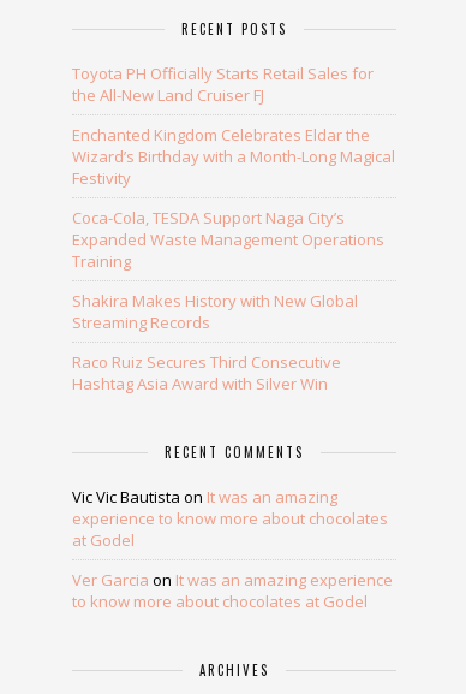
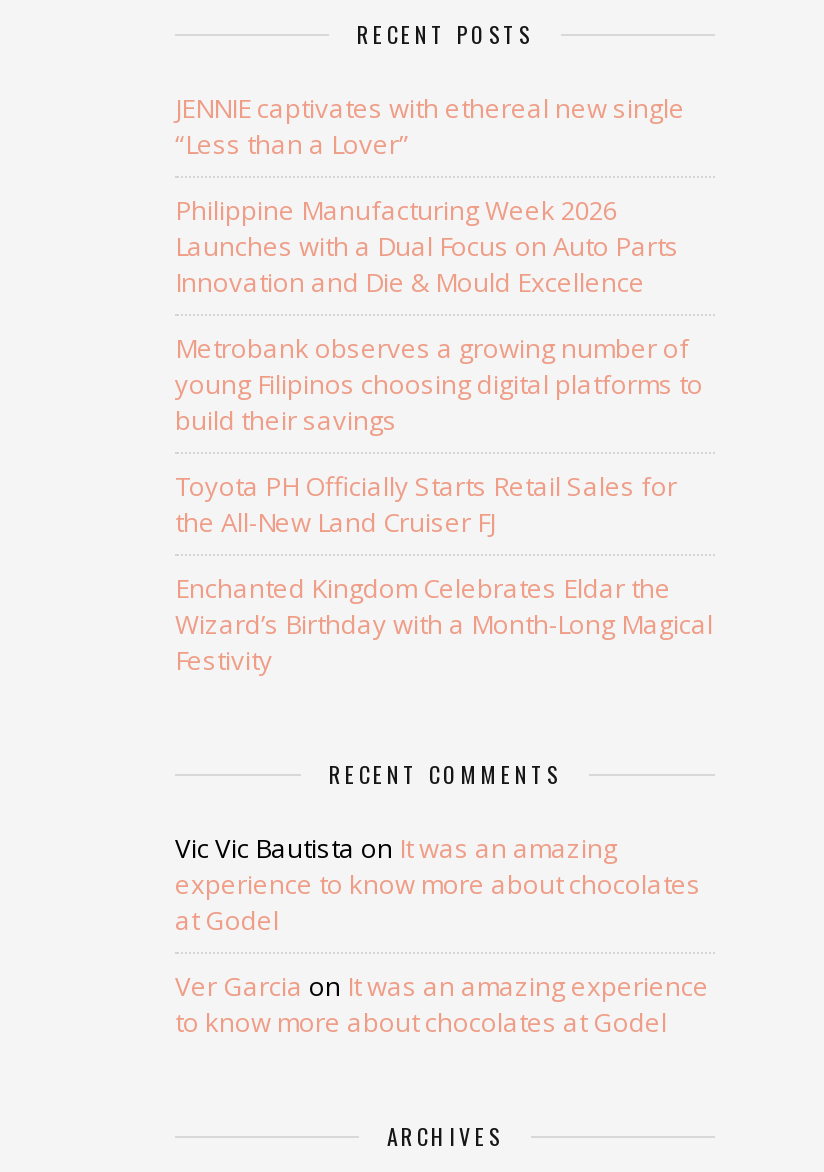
+ JENNIE captivates with ethereal new single
+ “Less than a Lover”
+ Philippine Manufacturing Week 2026
+ Launches with a Dual Focus on Auto Parts
+ Innovation and Die & Mould Excellence
+ Metrobank observes a growing number of
+ young Filipinos choosing digital platforms to
+ build their savings

moved down: Toyota PH Officially Starts Retail Sales for | the All-New Land Cruiser FJ | Enchanted Kingdom Celebrates Eldar the | Wizard’s Birthday with a Month-Long Magical | Festivity

- Coca-Cola, TESDA Support Naga City’s
- Expanded Waste Management Operations
- Training
- Shakira Makes History with New Global
- Streaming Records
- Raco Ruiz Secures Third Consecutive
- Hashtag Asia Award with Silver Win
